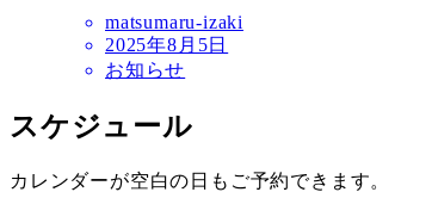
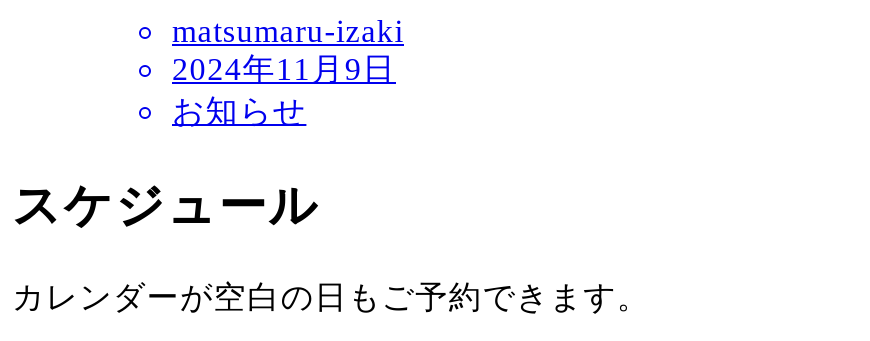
- 2025年8月5日
+ 2024年11月9日
